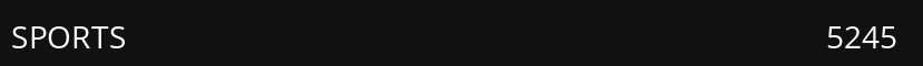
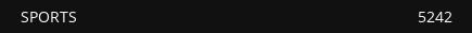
- 5245
+ 5242
